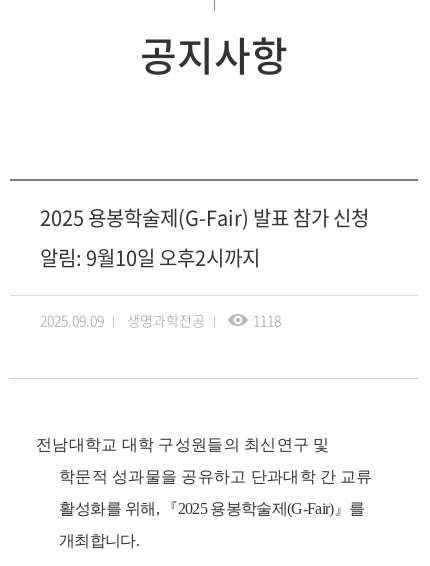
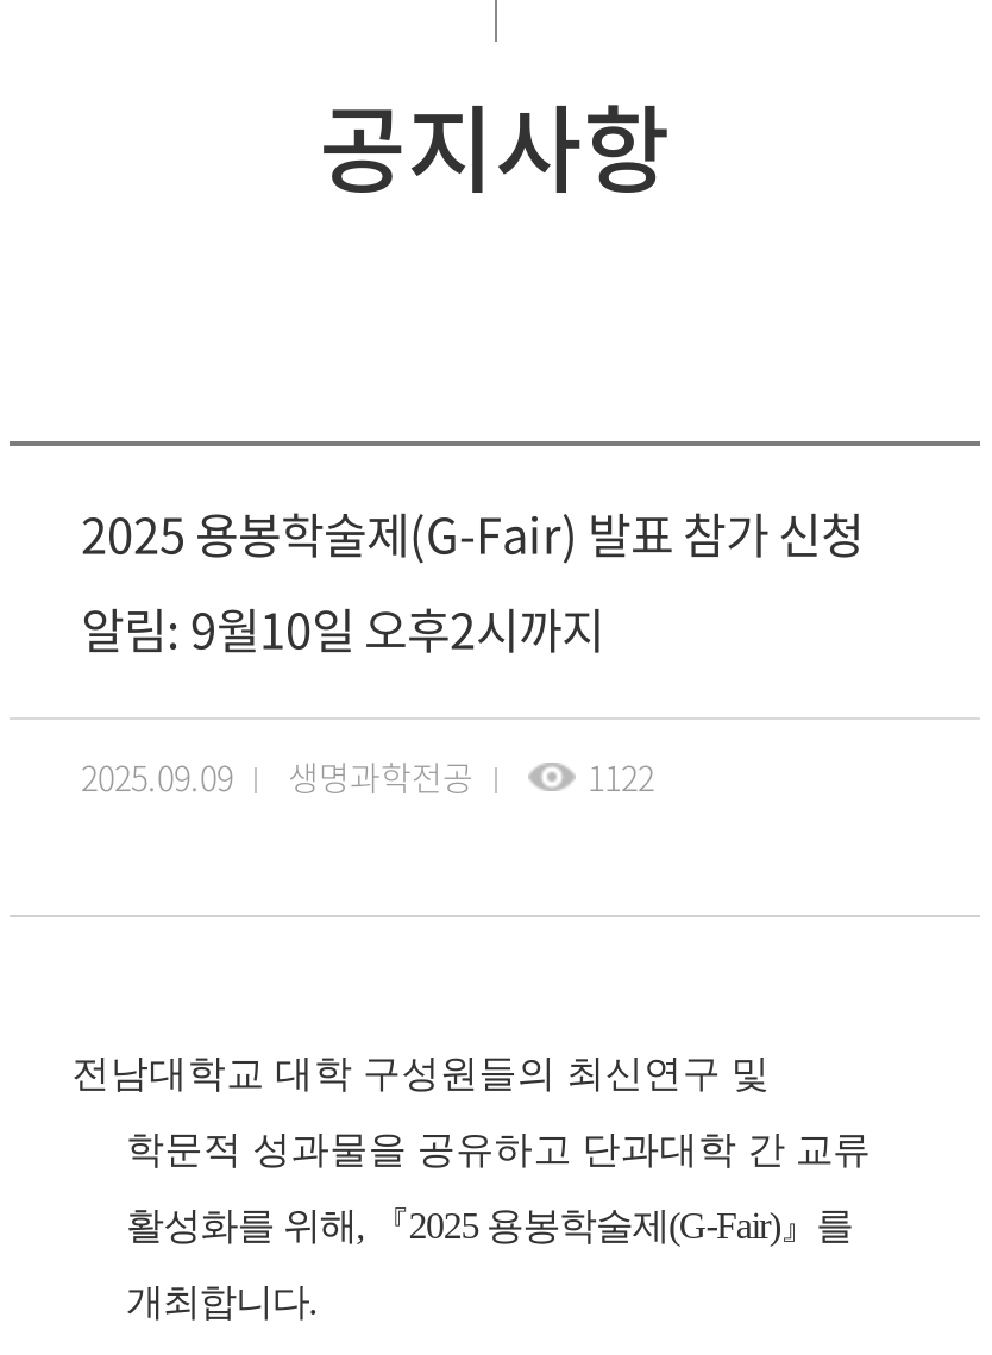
- 1118
+ 1122
